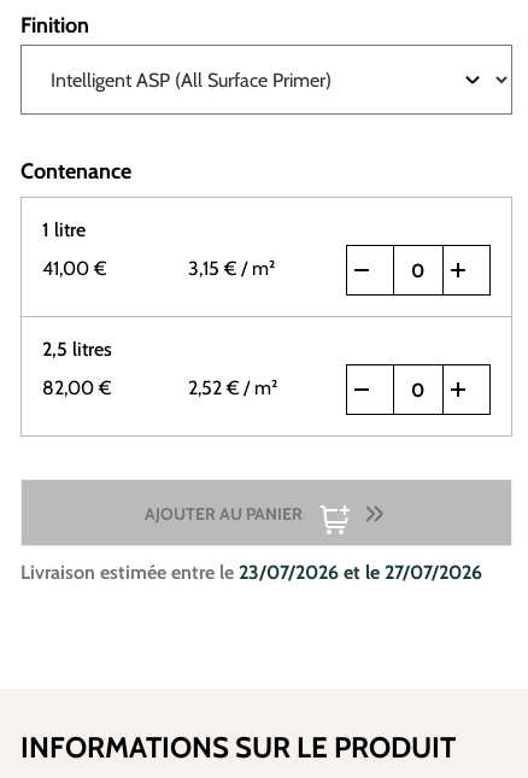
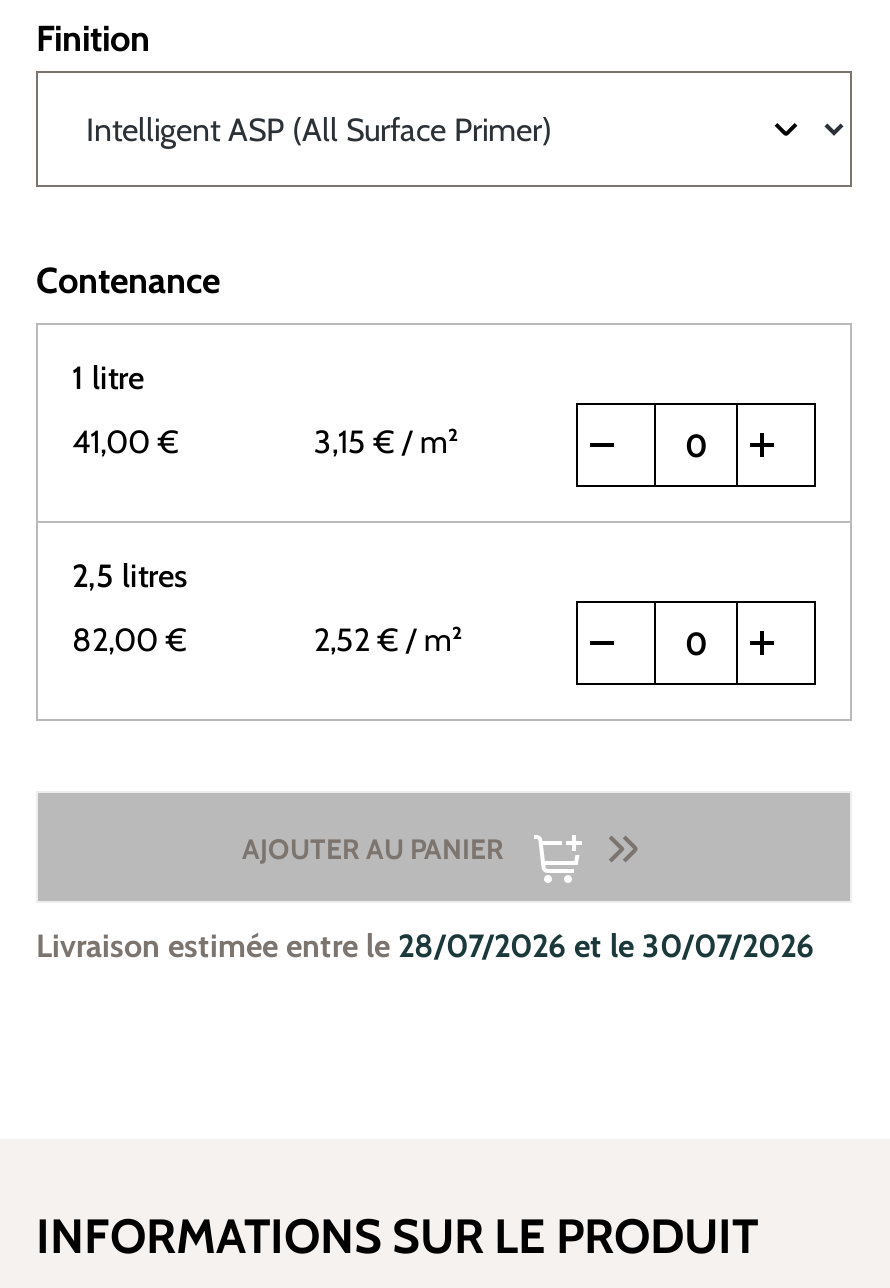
- Livraison estimée entre le 23/07/2026 et le 27/07/2026
+ Livraison estimée entre le 28/07/2026 et le 30/07/2026
